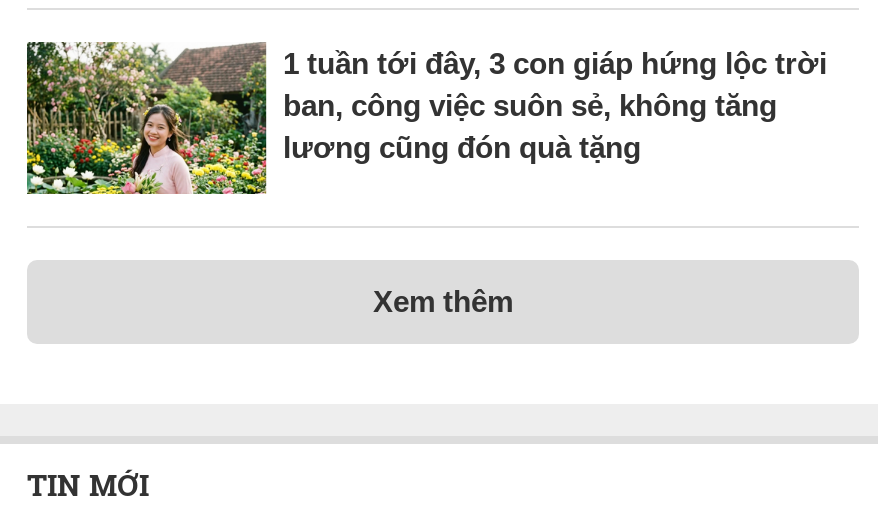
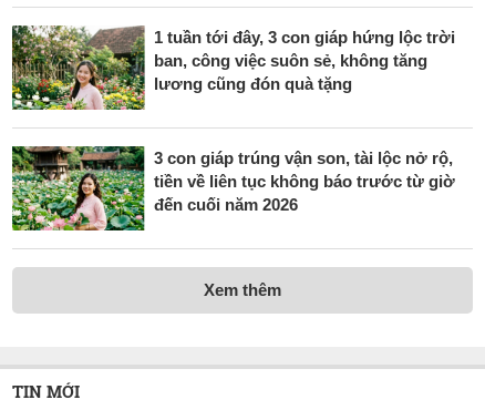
+ [image]
+ 3 con giáp trúng vận son, tài lộc nở rộ,
+ tiền về liên tục không báo trước từ giờ
+ đến cuối năm 2026
